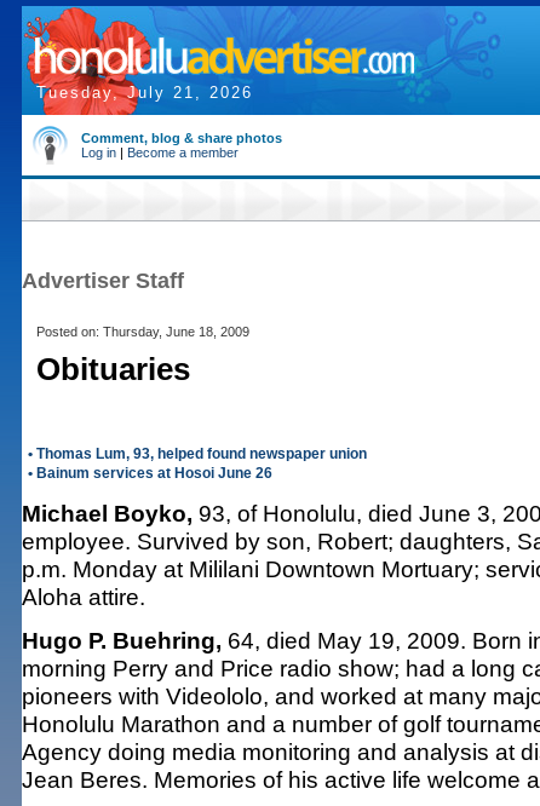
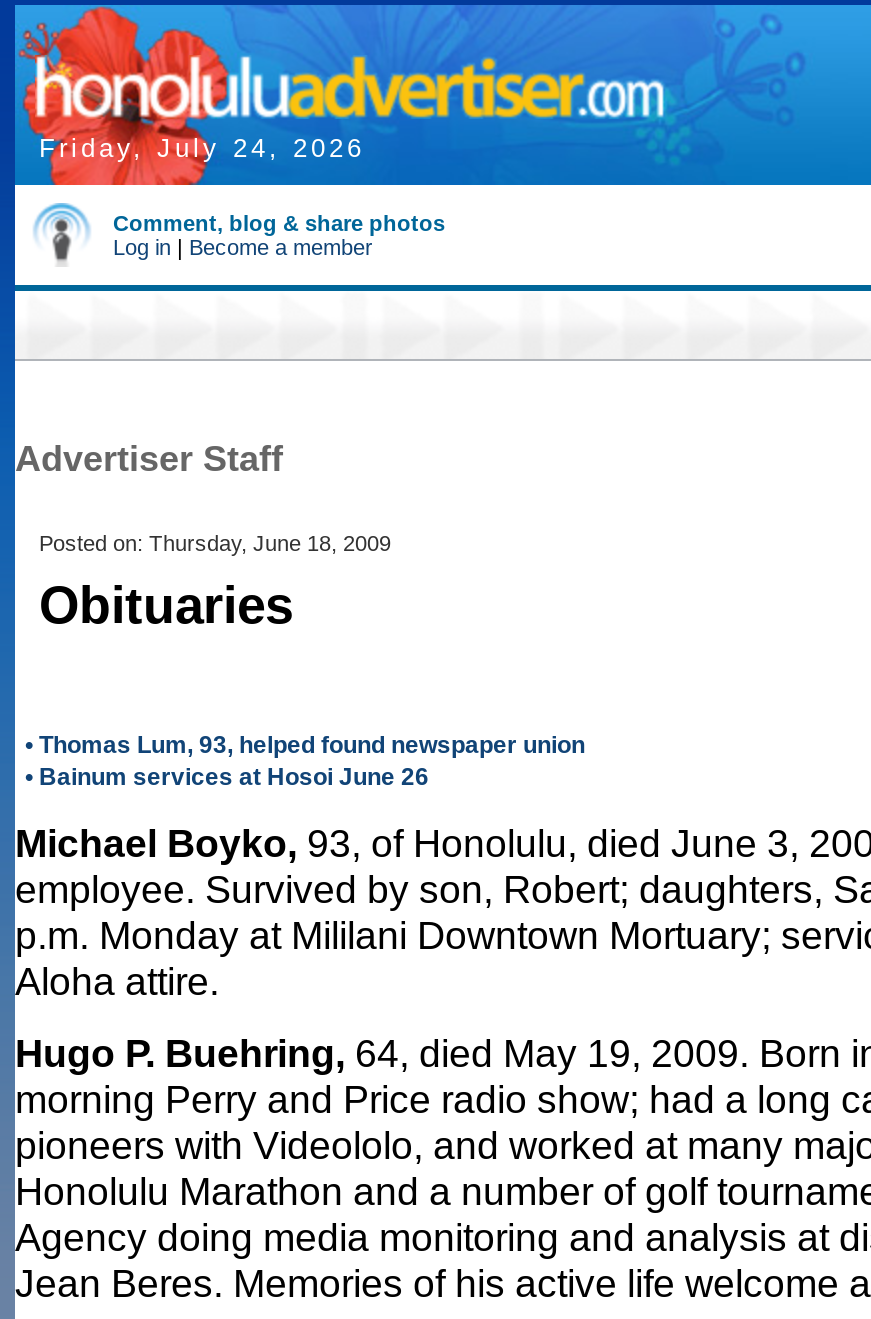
- Tuesday, July 21, 2026
+ Friday, July 24, 2026
